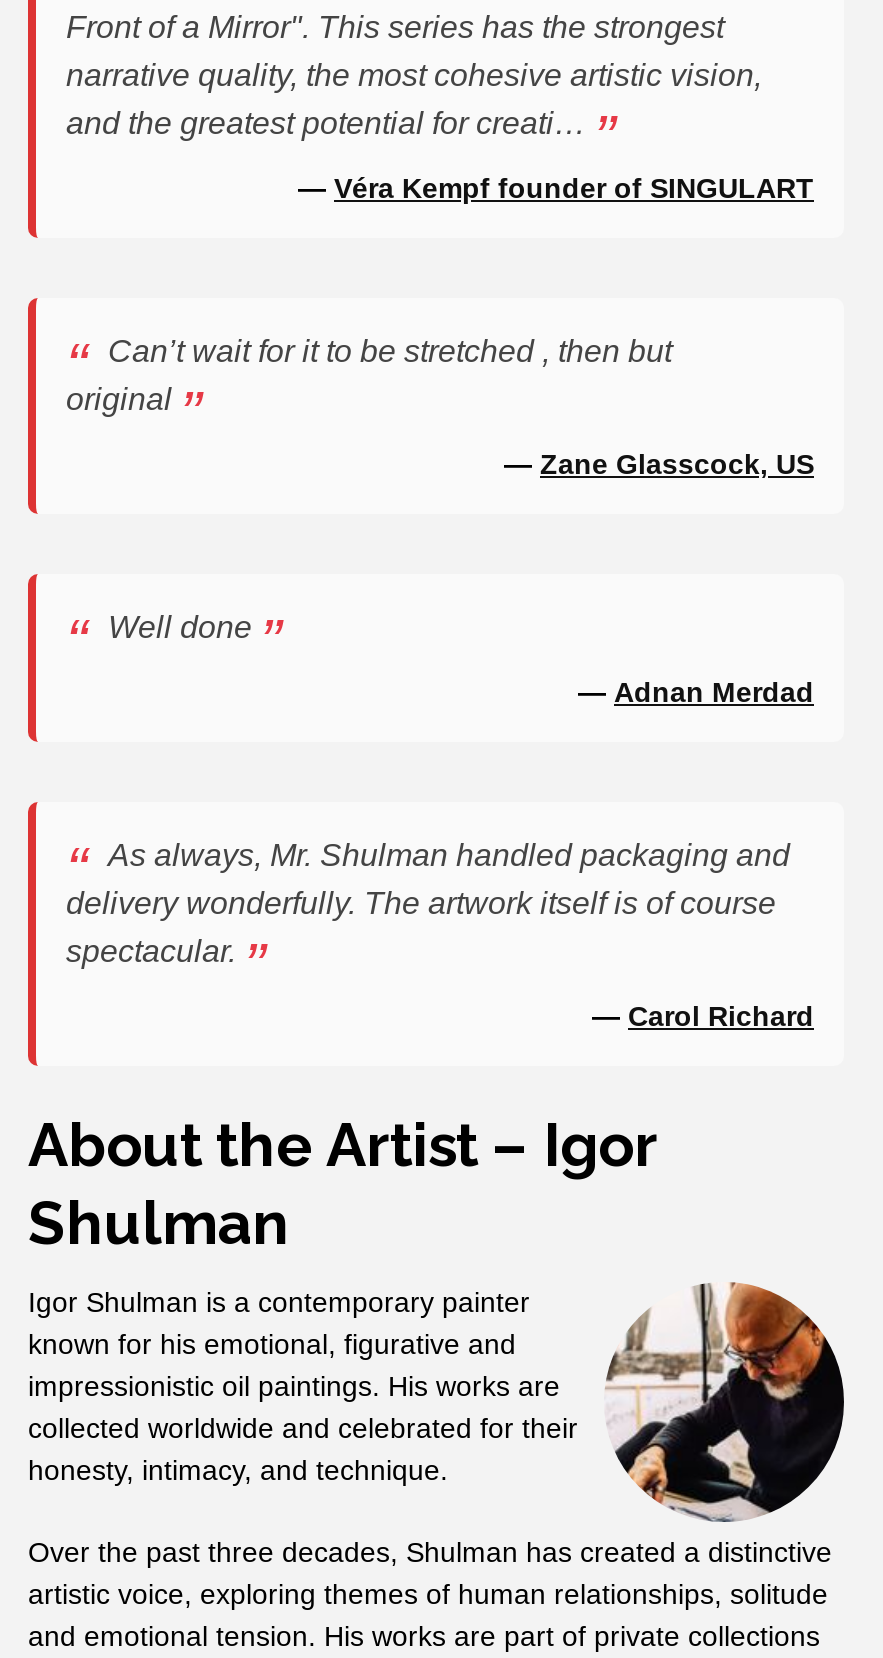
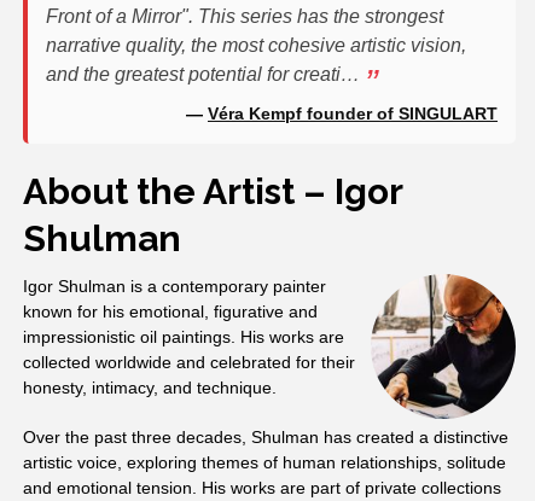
- Can’t wait for it to be stretched , then but
- original
- Zane Glasscock, US

- Well done
- Adnan Merdad

- As always, Mr. Shulman handled packaging and
- delivery wonderfully. The artwork itself is of course
- spectacular.
- Carol Richard
